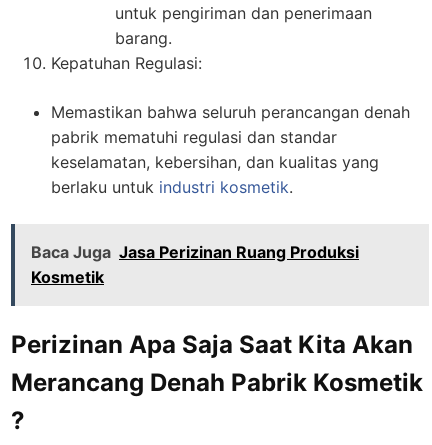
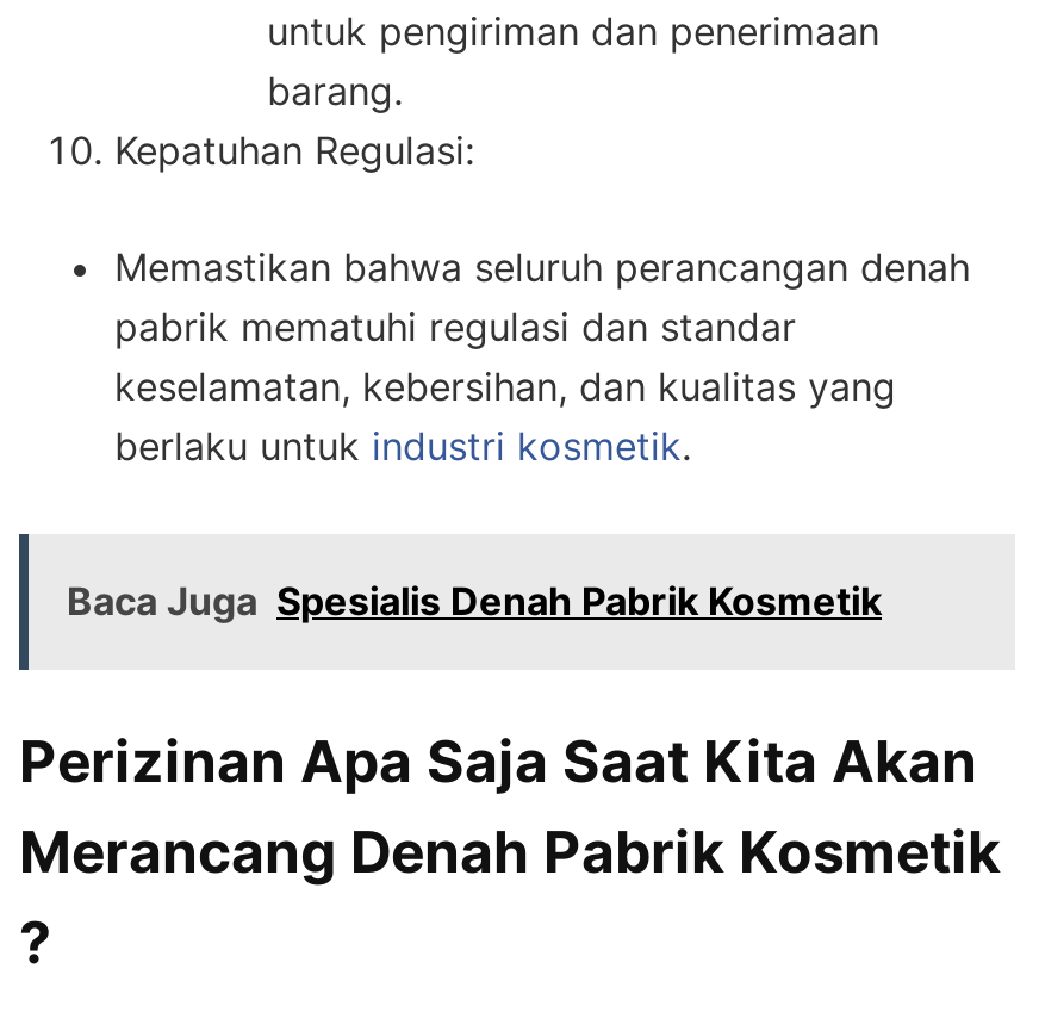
- Baca Juga Jasa Perizinan Ruang Produksi
- Kosmetik
+ Baca Juga Spesialis Denah Pabrik Kosmetik
